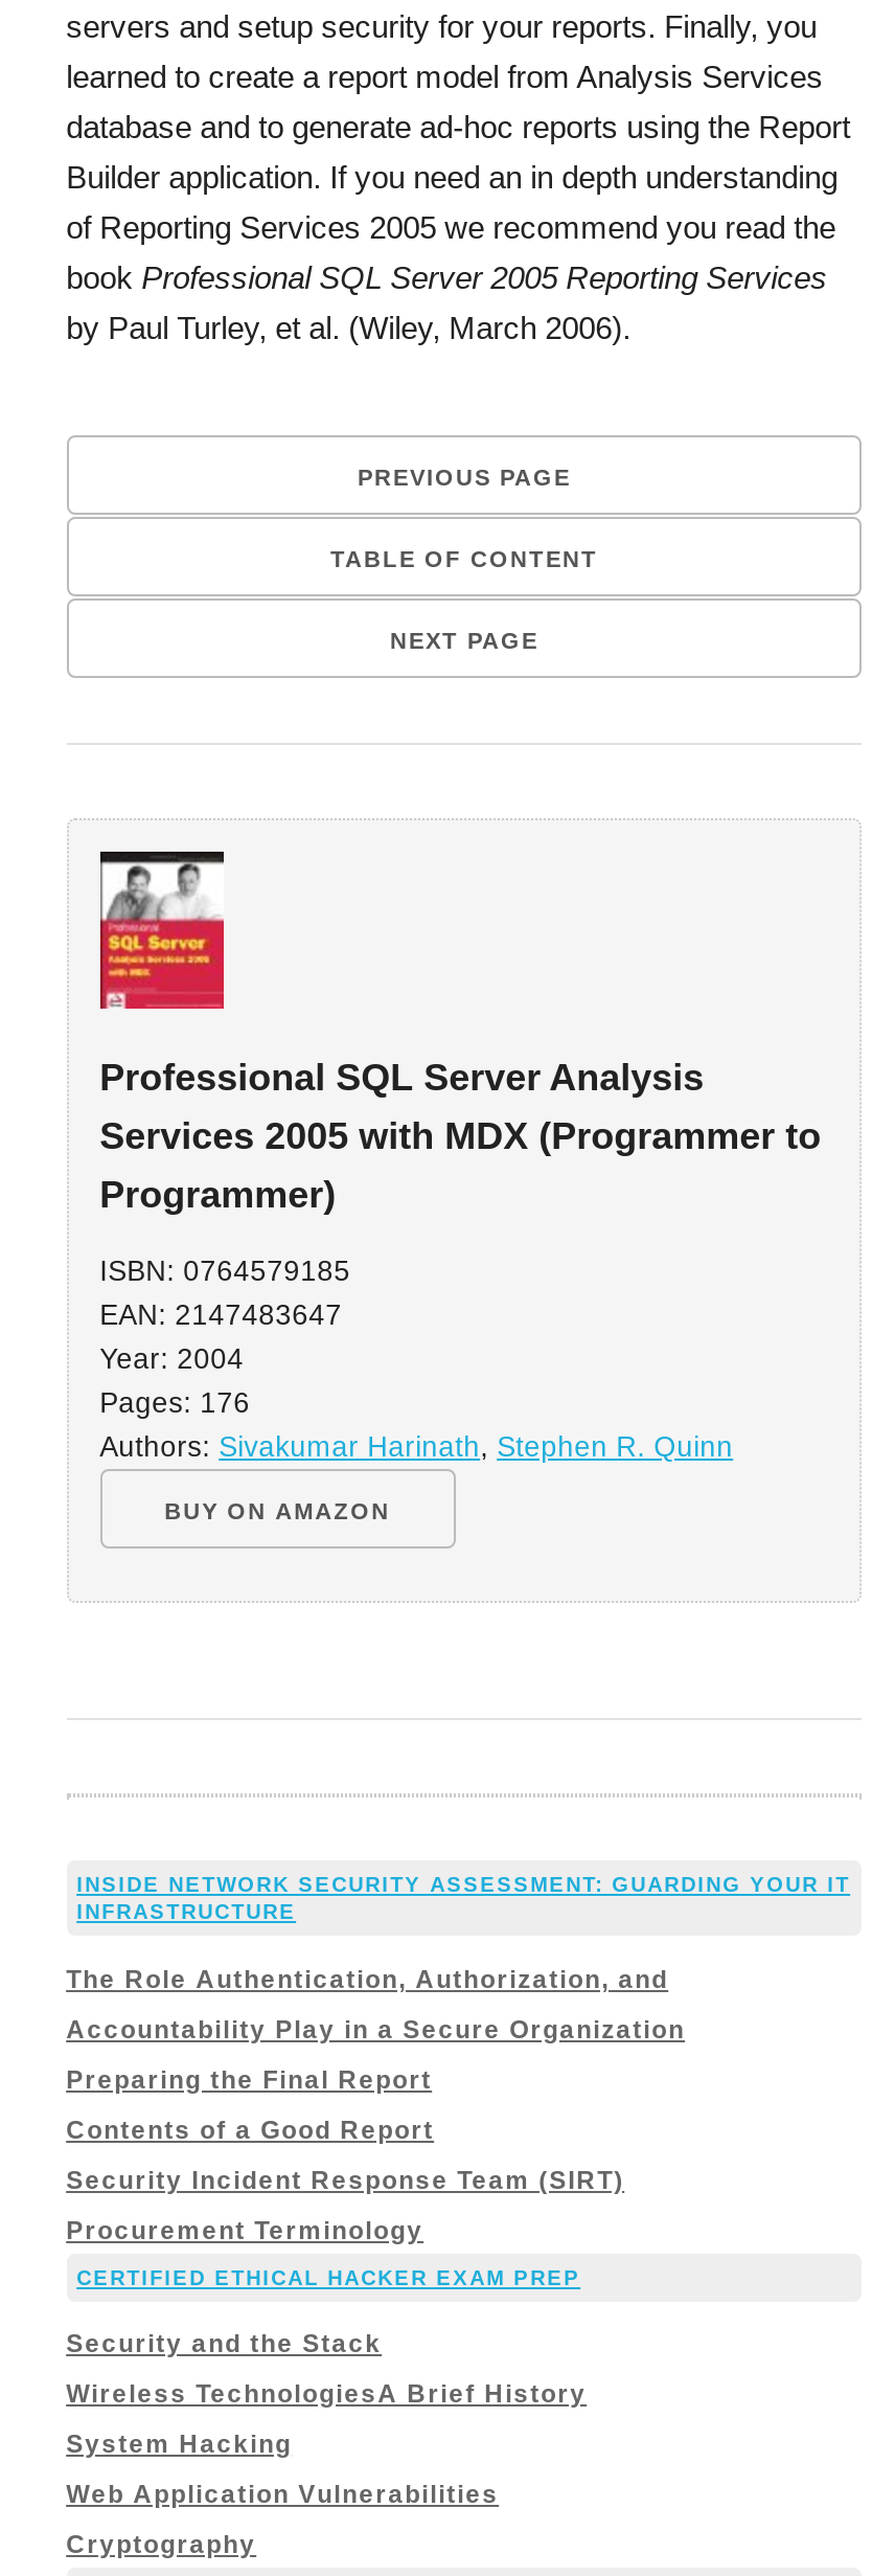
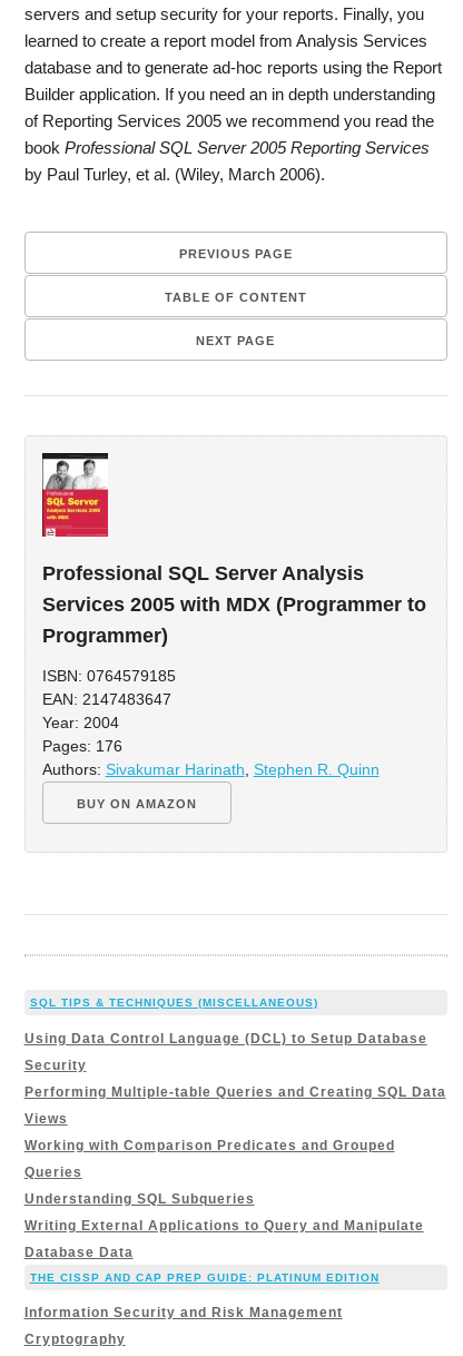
- INSIDE NETWORK SECURITY ASSESSMENT: GUARDING YOUR IT
- INFRASTRUCTURE
+ SQL TIPS & TECHNIQUES (MISCELLANEOUS)

- The Role Authentication, Authorization, and
+ Using Data Control Language (DCL) to Setup Database

- Accountability Play in a Secure Organization
+ Security

- Preparing the Final Report
+ Performing Multiple-table Queries and Creating SQL Data

- Contents of a Good Report
+ Views

- Security Incident Response Team (SIRT)
+ Working with Comparison Predicates and Grouped

- Procurement Terminology
+ Queries

- CERTIFIED ETHICAL HACKER EXAM PREP
+ Understanding SQL Subqueries

- Security and the Stack
+ Writing External Applications to Query and Manipulate

- Wireless TechnologiesA Brief History
+ Database Data

- System Hacking
+ THE CISSP AND CAP PREP GUIDE: PLATINUM EDITION

- Web Application Vulnerabilities
+ Information Security and Risk Management
